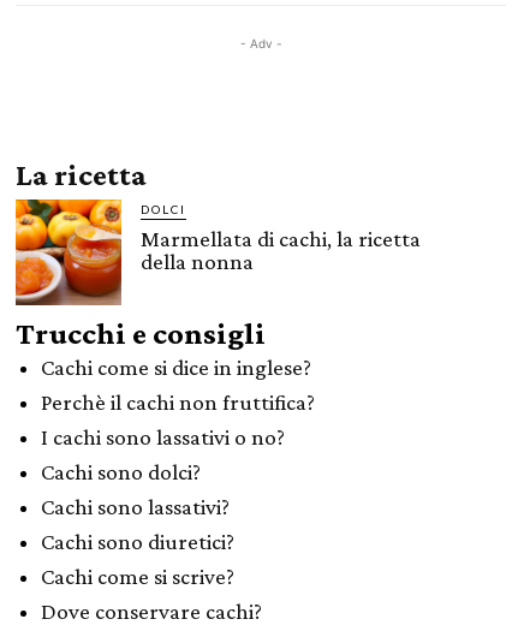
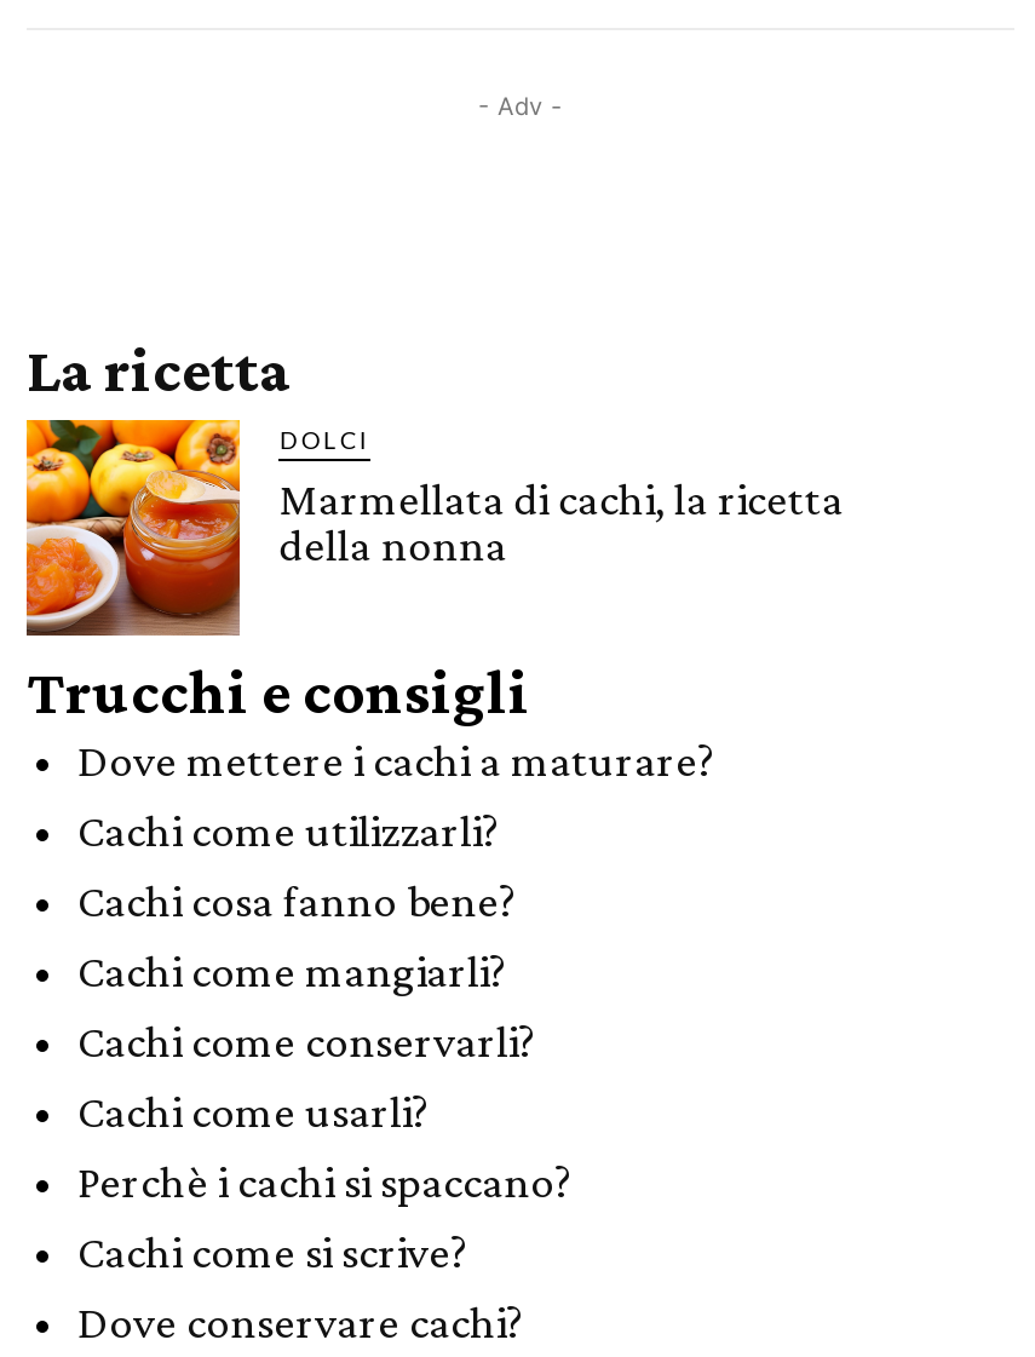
- Cachi come si dice in inglese?
- Perchè il cachi non fruttifica?
- I cachi sono lassativi o no?
- Cachi sono dolci?
- Cachi sono lassativi?
- Cachi sono diuretici?
+ Dove mettere i cachi a maturare?
+ Cachi come utilizzarli?
+ Cachi cosa fanno bene?
+ Cachi come mangiarli?
+ Cachi come conservarli?
+ Cachi come usarli?
+ Perchè i cachi si spaccano?
